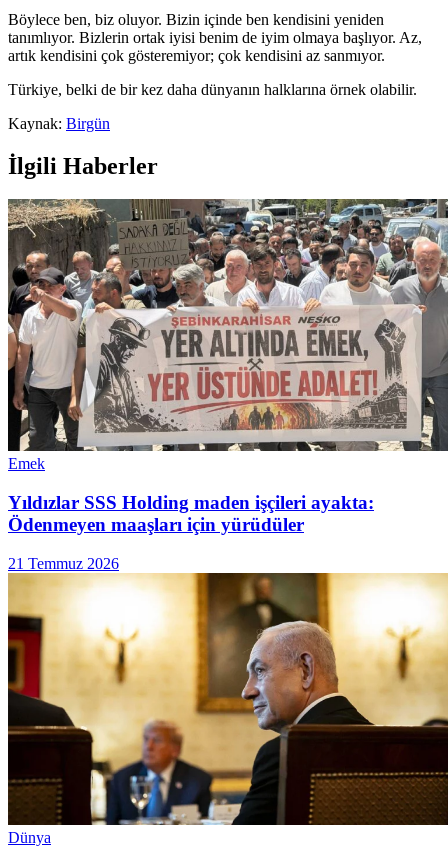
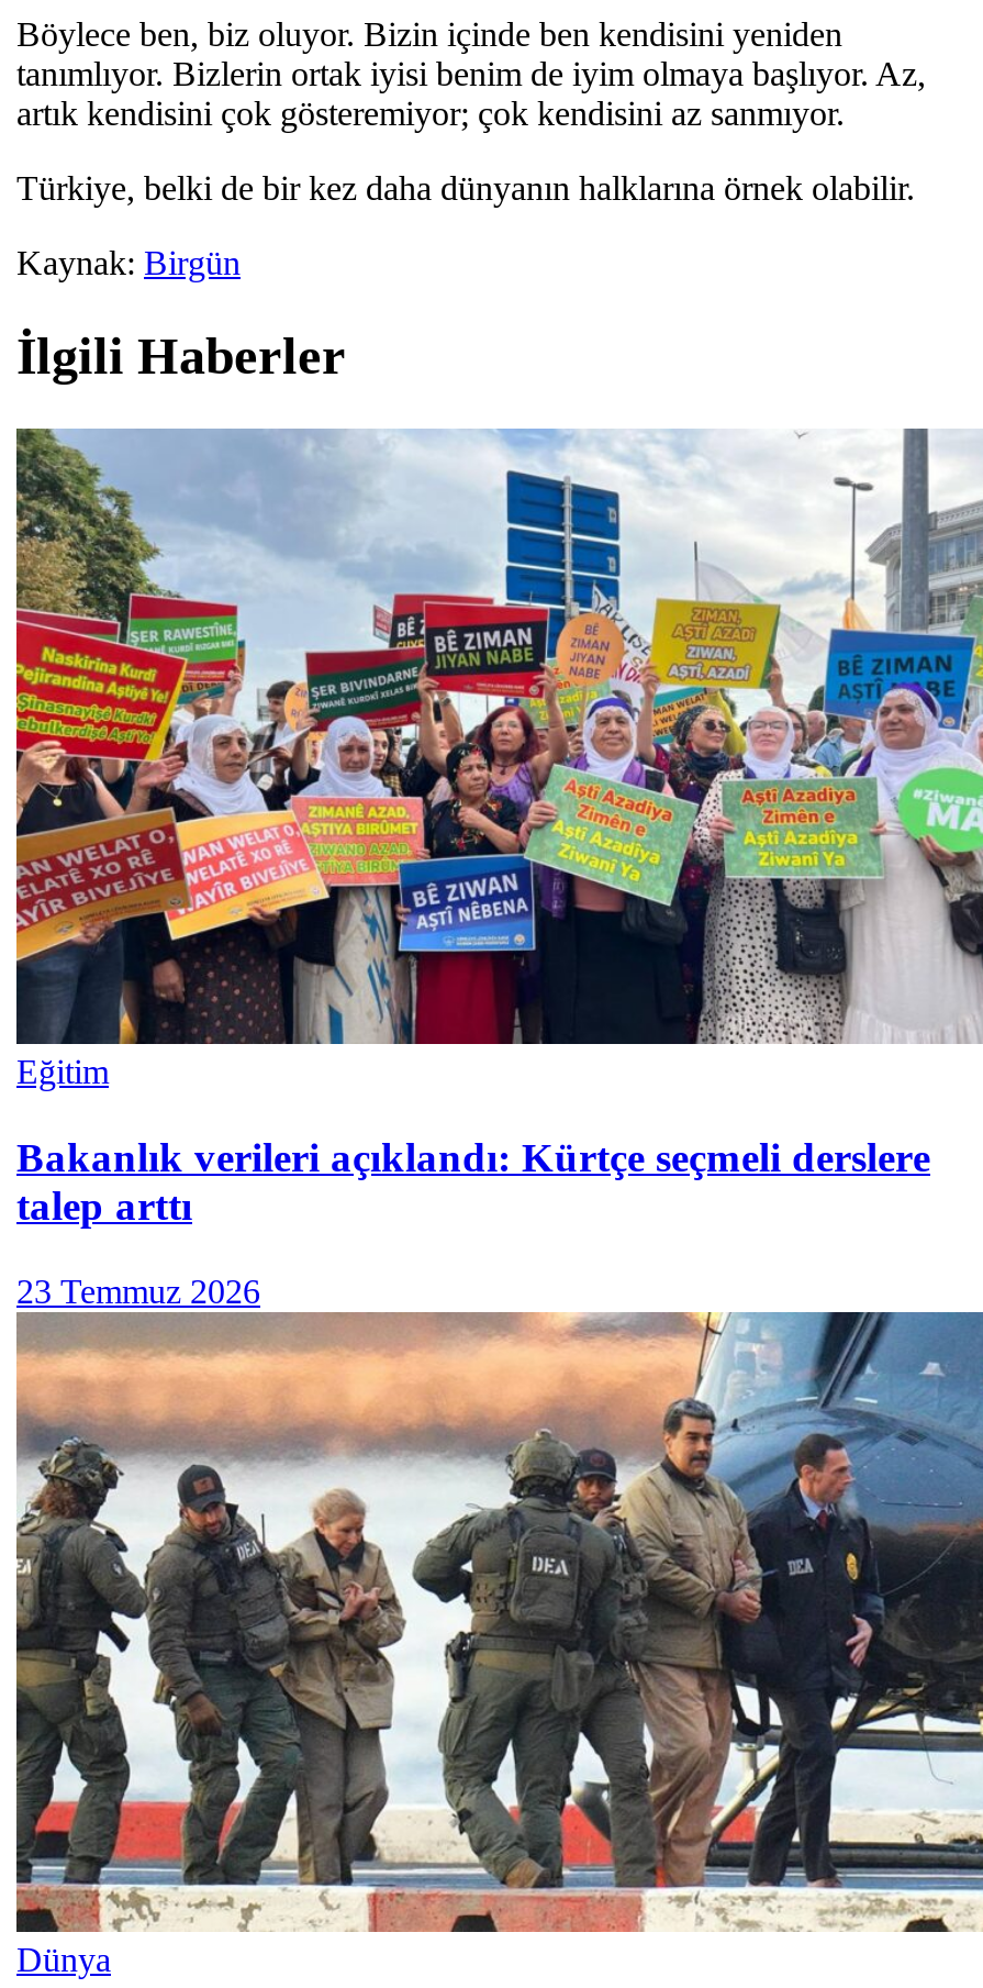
- [image]
- Emek
+ [image]
+ Eğitim

- Yıldızlar SSS Holding maden işçileri ayakta:
- Ödenmeyen maaşları için yürüdüler
+ Bakanlık verileri açıklandı: Kürtçe seçmeli derslere
+ talep arttı

- 21 Temmuz 2026
+ 23 Temmuz 2026

- [image]
+ [image]
